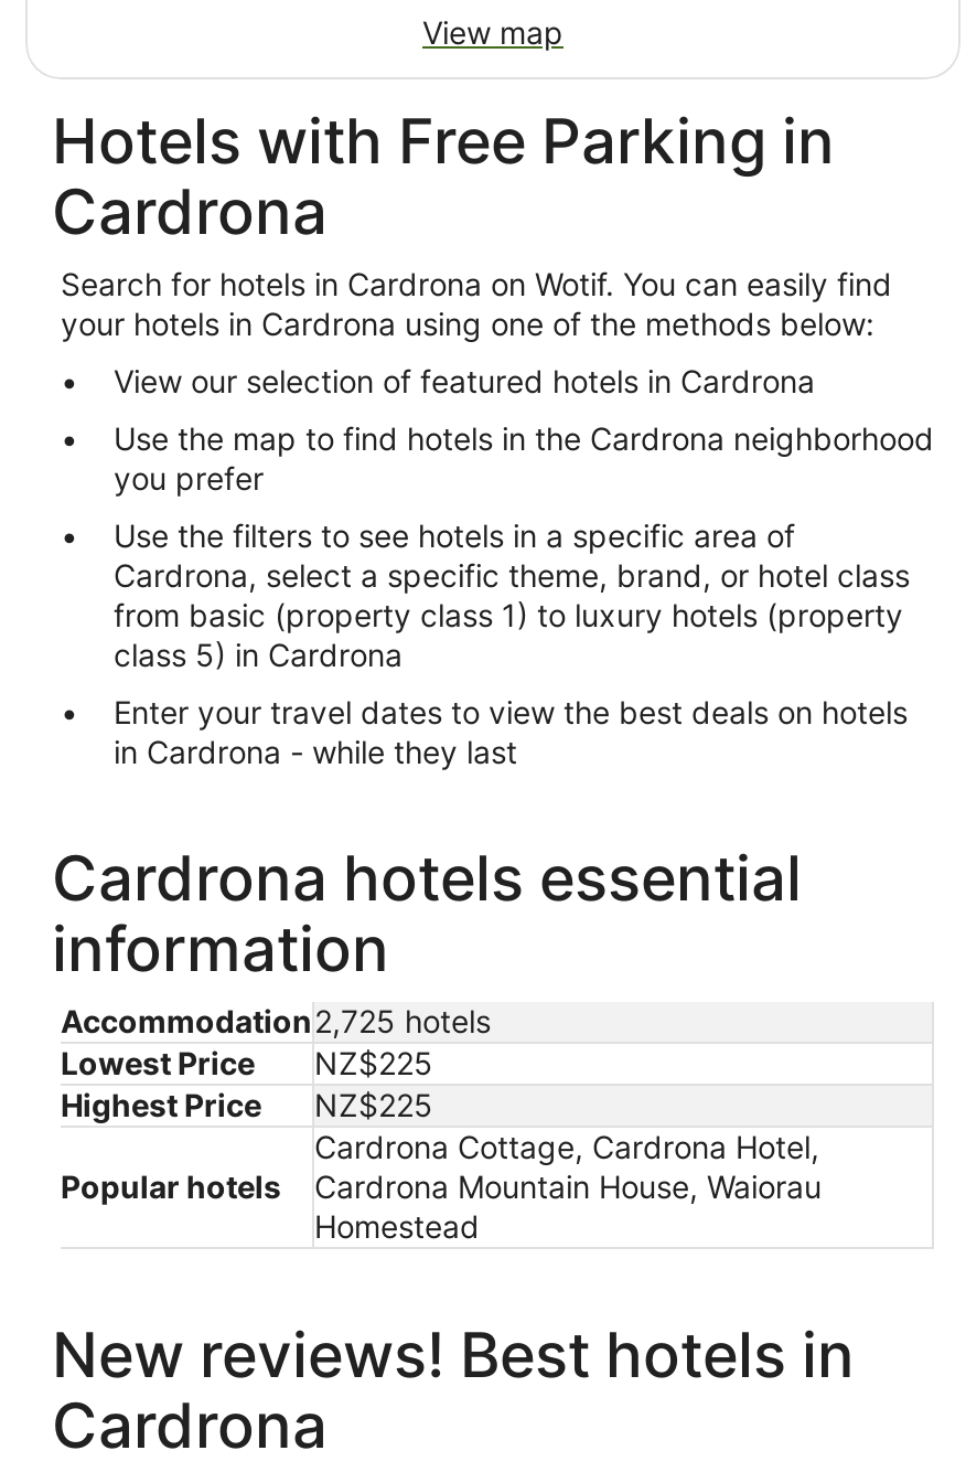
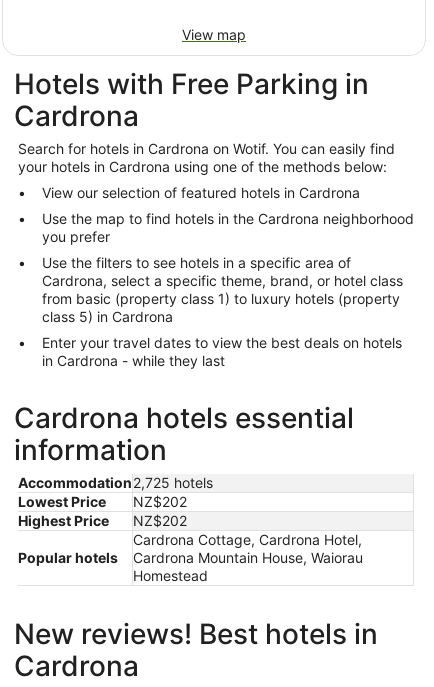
- Lowest Price NZ$225
+ Lowest Price NZ$202

- Highest Price NZ$225
+ Highest Price NZ$202
